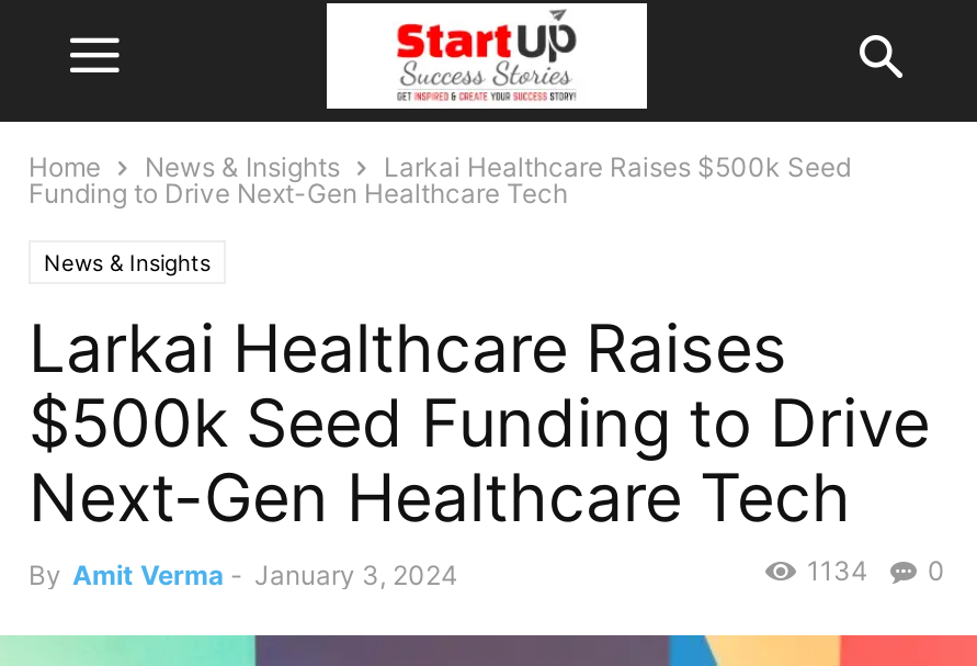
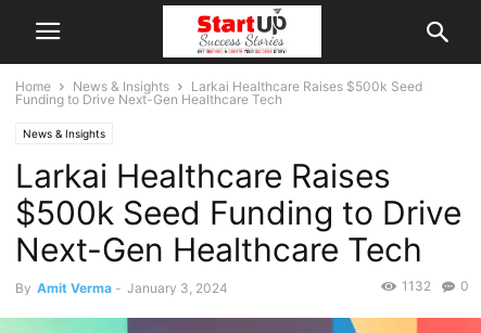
- 1134 0
+ 1132 0
